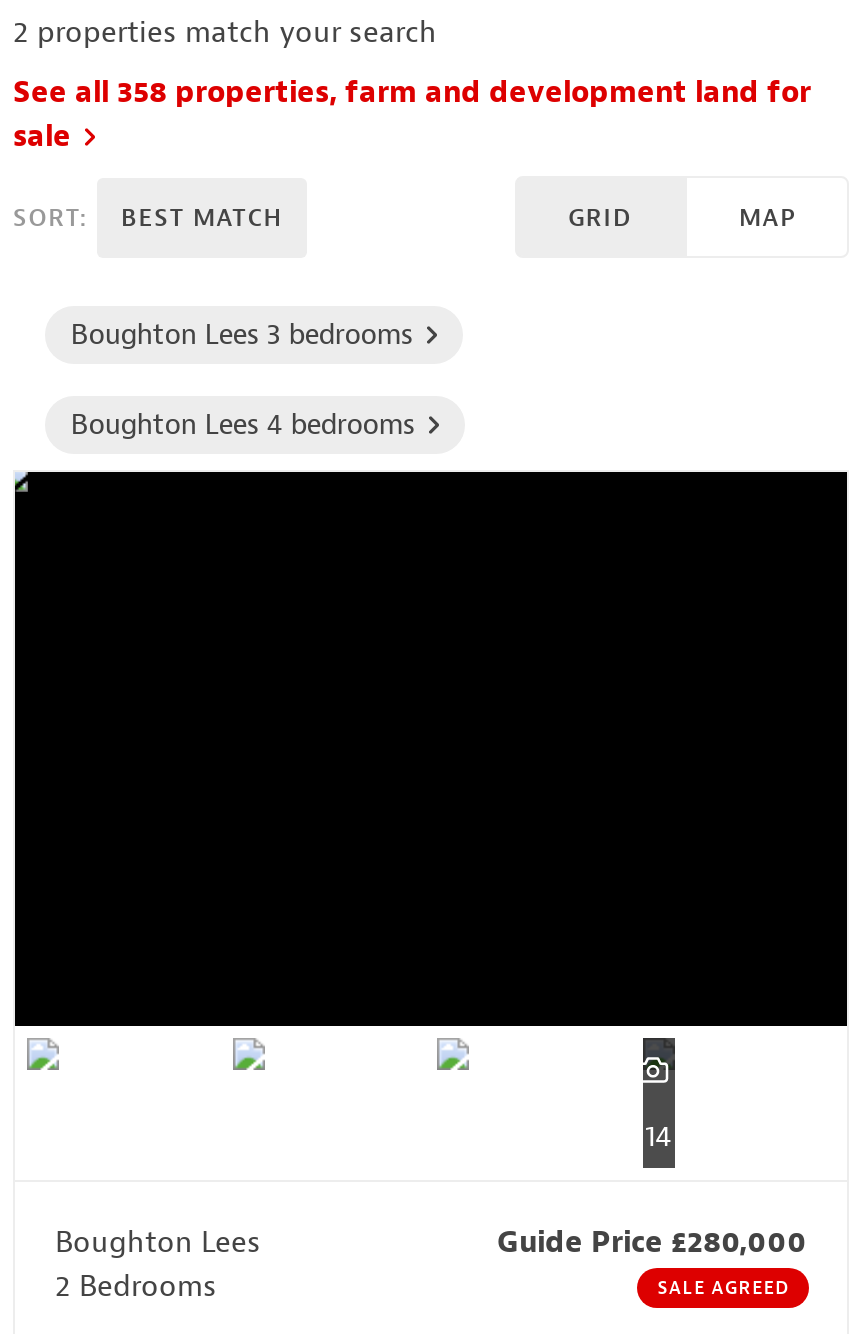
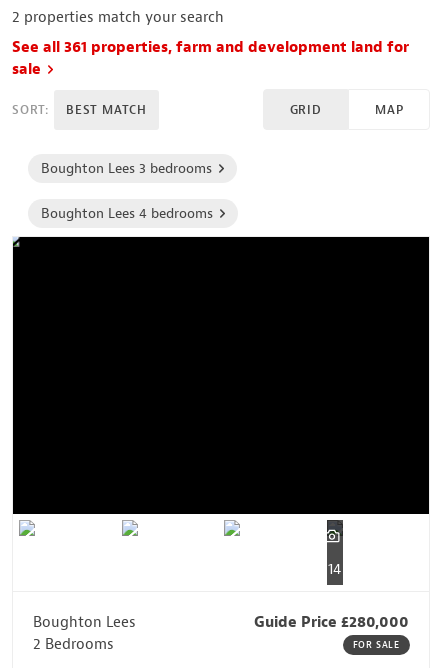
- See all 358 properties, farm and development land for
+ See all 361 properties, farm and development land for

- SALE AGREED
+ FOR SALE
